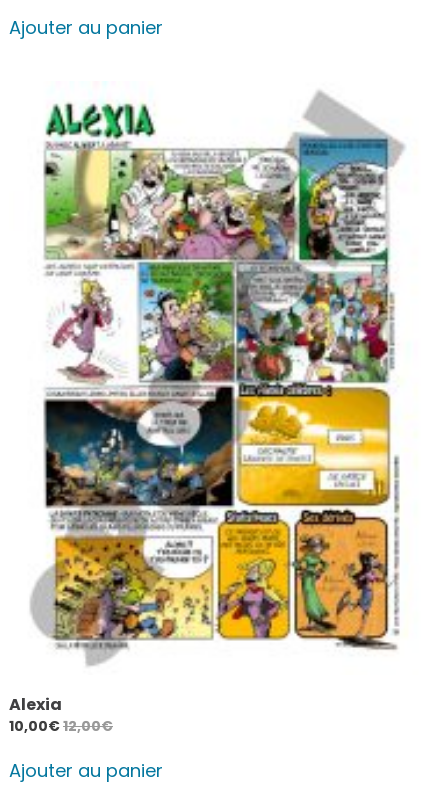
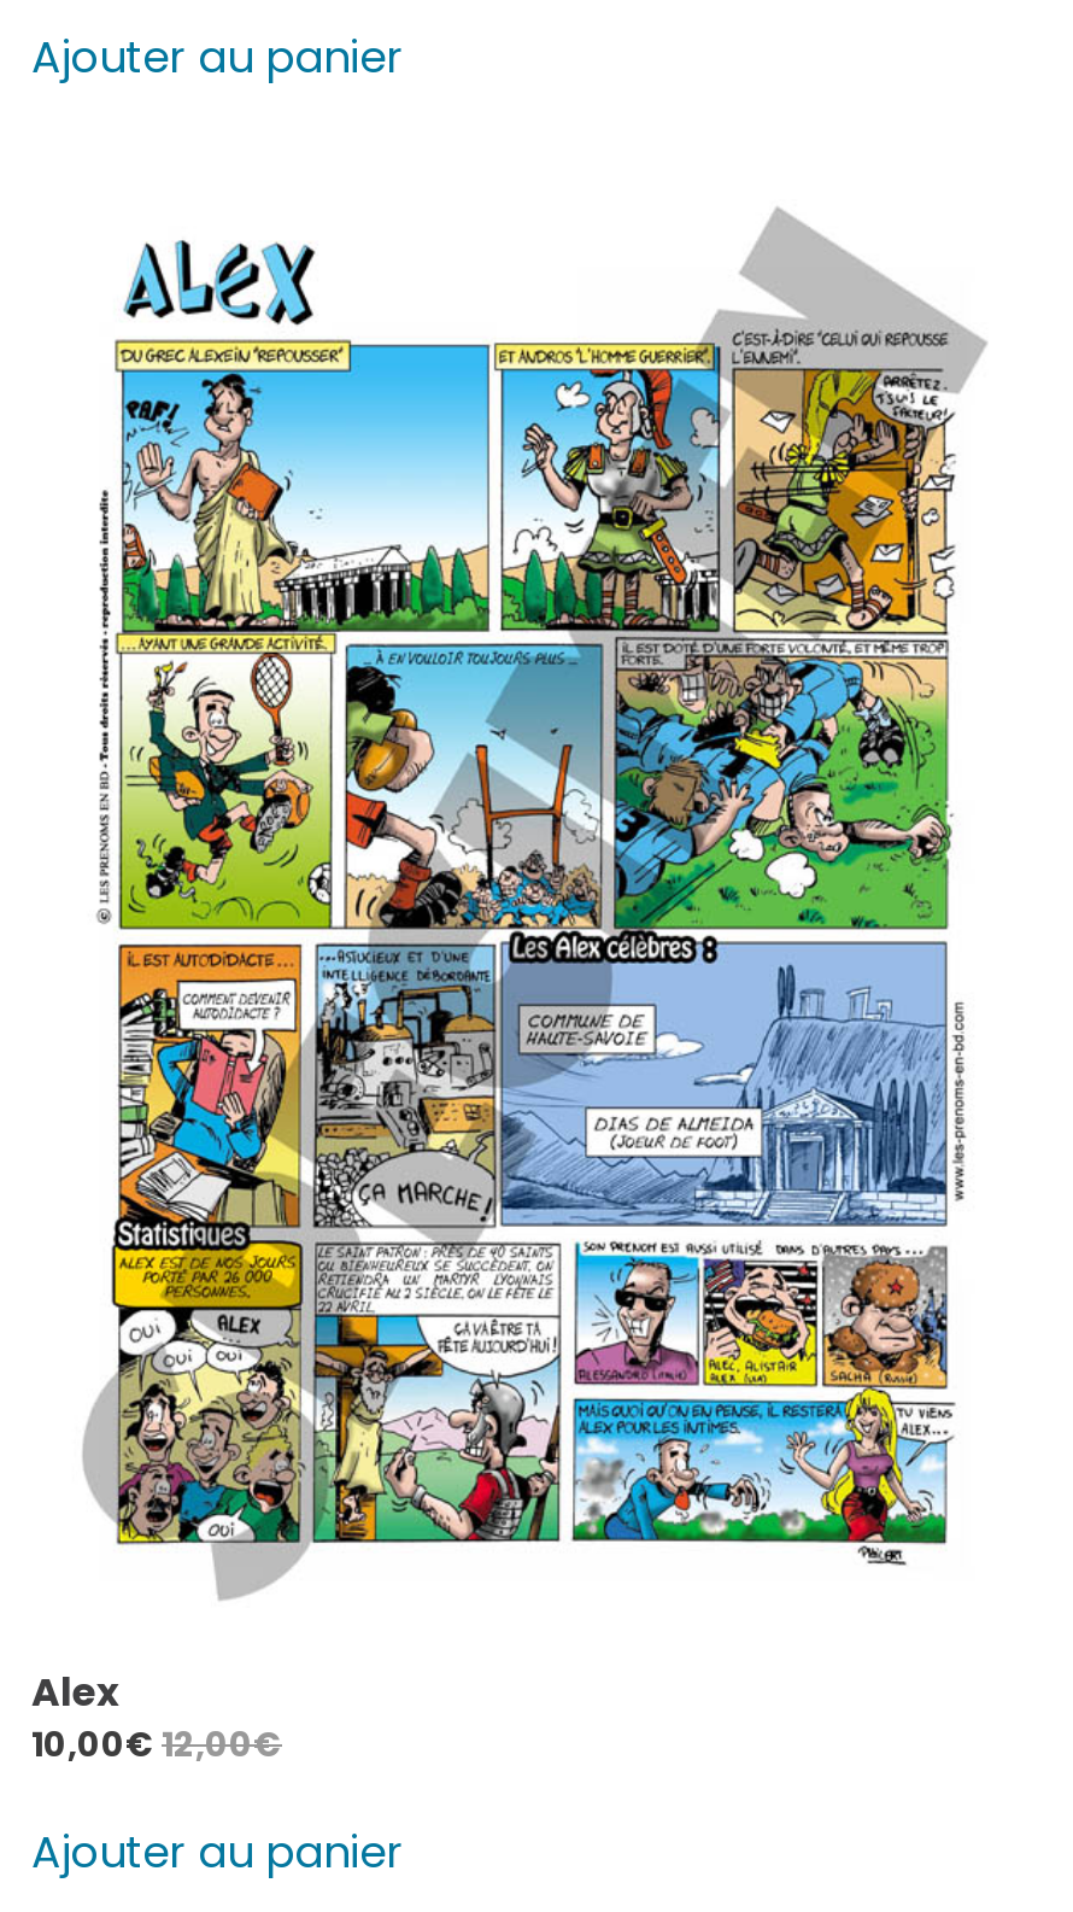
- [image]
+ [image]

- Alexia
+ Alex
